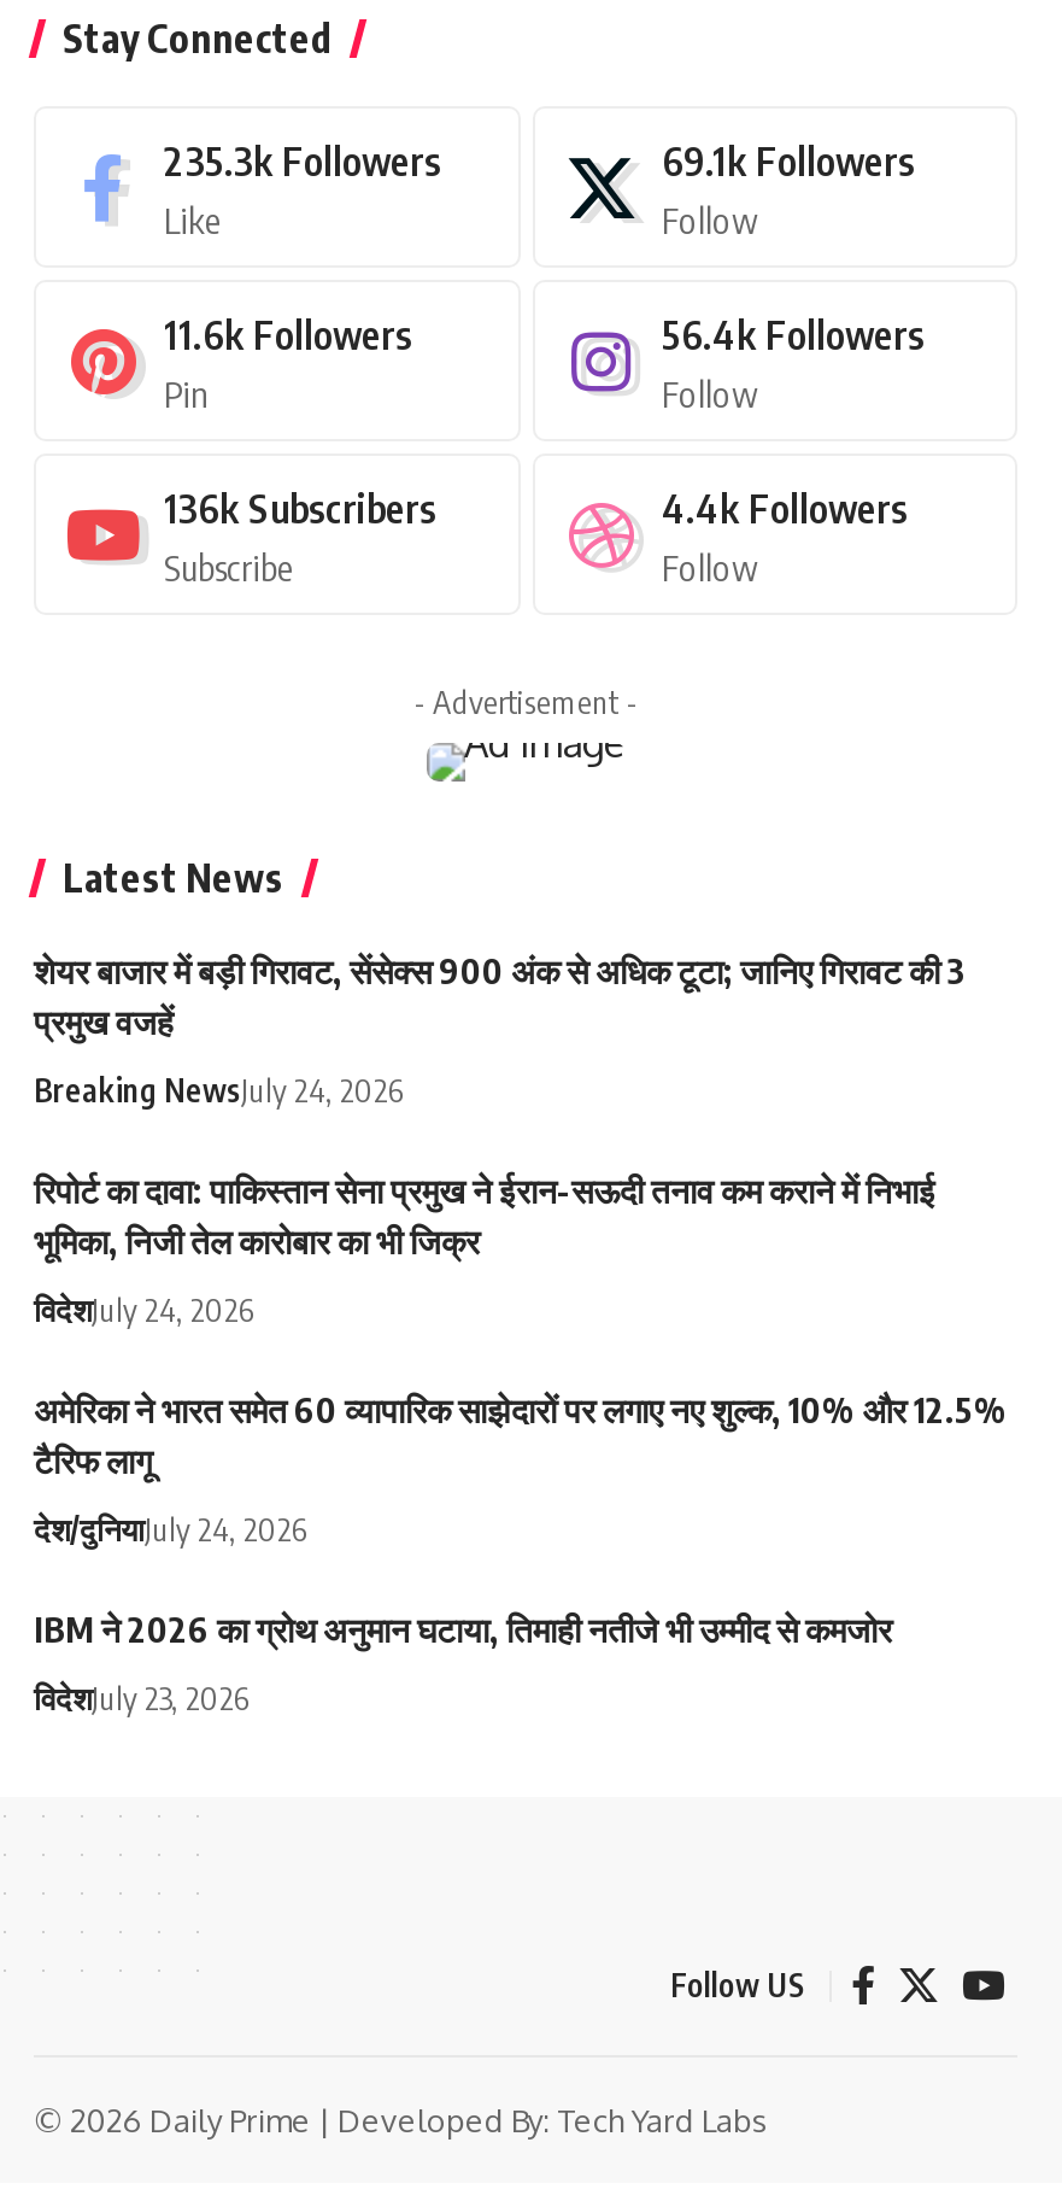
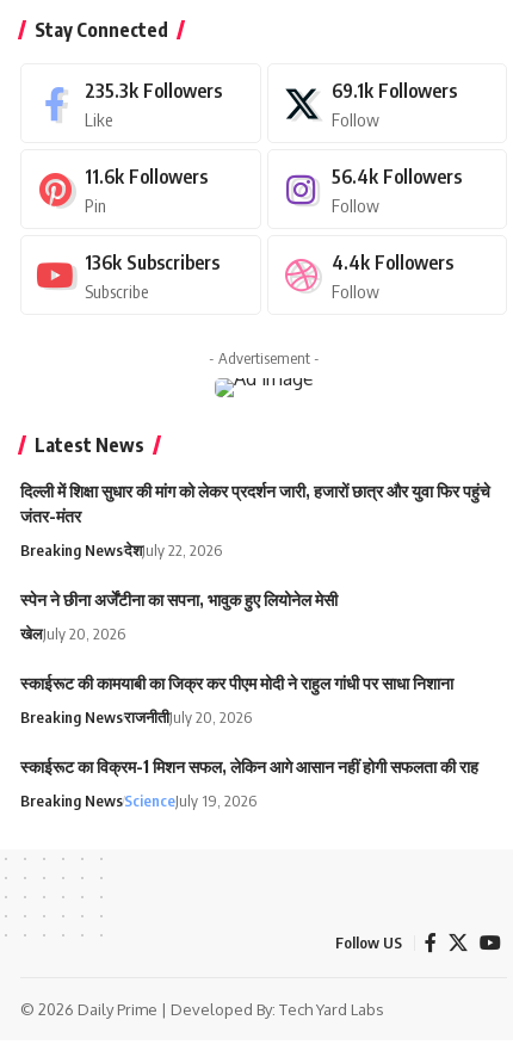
- शेयर बाजार में बड़ी गिरावट, सेंसेक्स 900 अंक से अधिक टूटा; जानिए गिरावट की 3
- प्रमुख वजहें
+ दिल्ली में शिक्षा सुधार की मांग को लेकर प्रदर्शन जारी, हजारों छात्र और युवा फिर पहुंचे
+ जंतर-मंतर

- Breaking NewsJuly 24, 2026
+ Breaking NewsदेशJuly 22, 2026

- रिपोर्ट का दावा: पाकिस्तान सेना प्रमुख ने ईरान-सऊदी तनाव कम कराने में निभाई
- भूमिका, निजी तेल कारोबार का भी जिक्र
+ स्पेन ने छीना अर्जेंटीना का सपना, भावुक हुए लियोनेल मेसी

- विदेशJuly 24, 2026
+ खेलJuly 20, 2026

- अमेरिका ने भारत समेत 60 व्यापारिक साझेदारों पर लगाए नए शुल्क, 10% और 12.5%
- टैरिफ लागू
+ स्काईरूट की कामयाबी का जिक्र कर पीएम मोदी ने राहुल गांधी पर साधा निशाना

- देश/दुनियाJuly 24, 2026
+ Breaking NewsराजनीतीJuly 20, 2026

- IBM ने 2026 का ग्रोथ अनुमान घटाया, तिमाही नतीजे भी उम्मीद से कमजोर
+ स्काईरूट का विक्रम-1 मिशन सफल, लेकिन आगे आसान नहीं होगी सफलता की राह

- विदेशJuly 23, 2026
+ Breaking NewsScienceJuly 19, 2026
